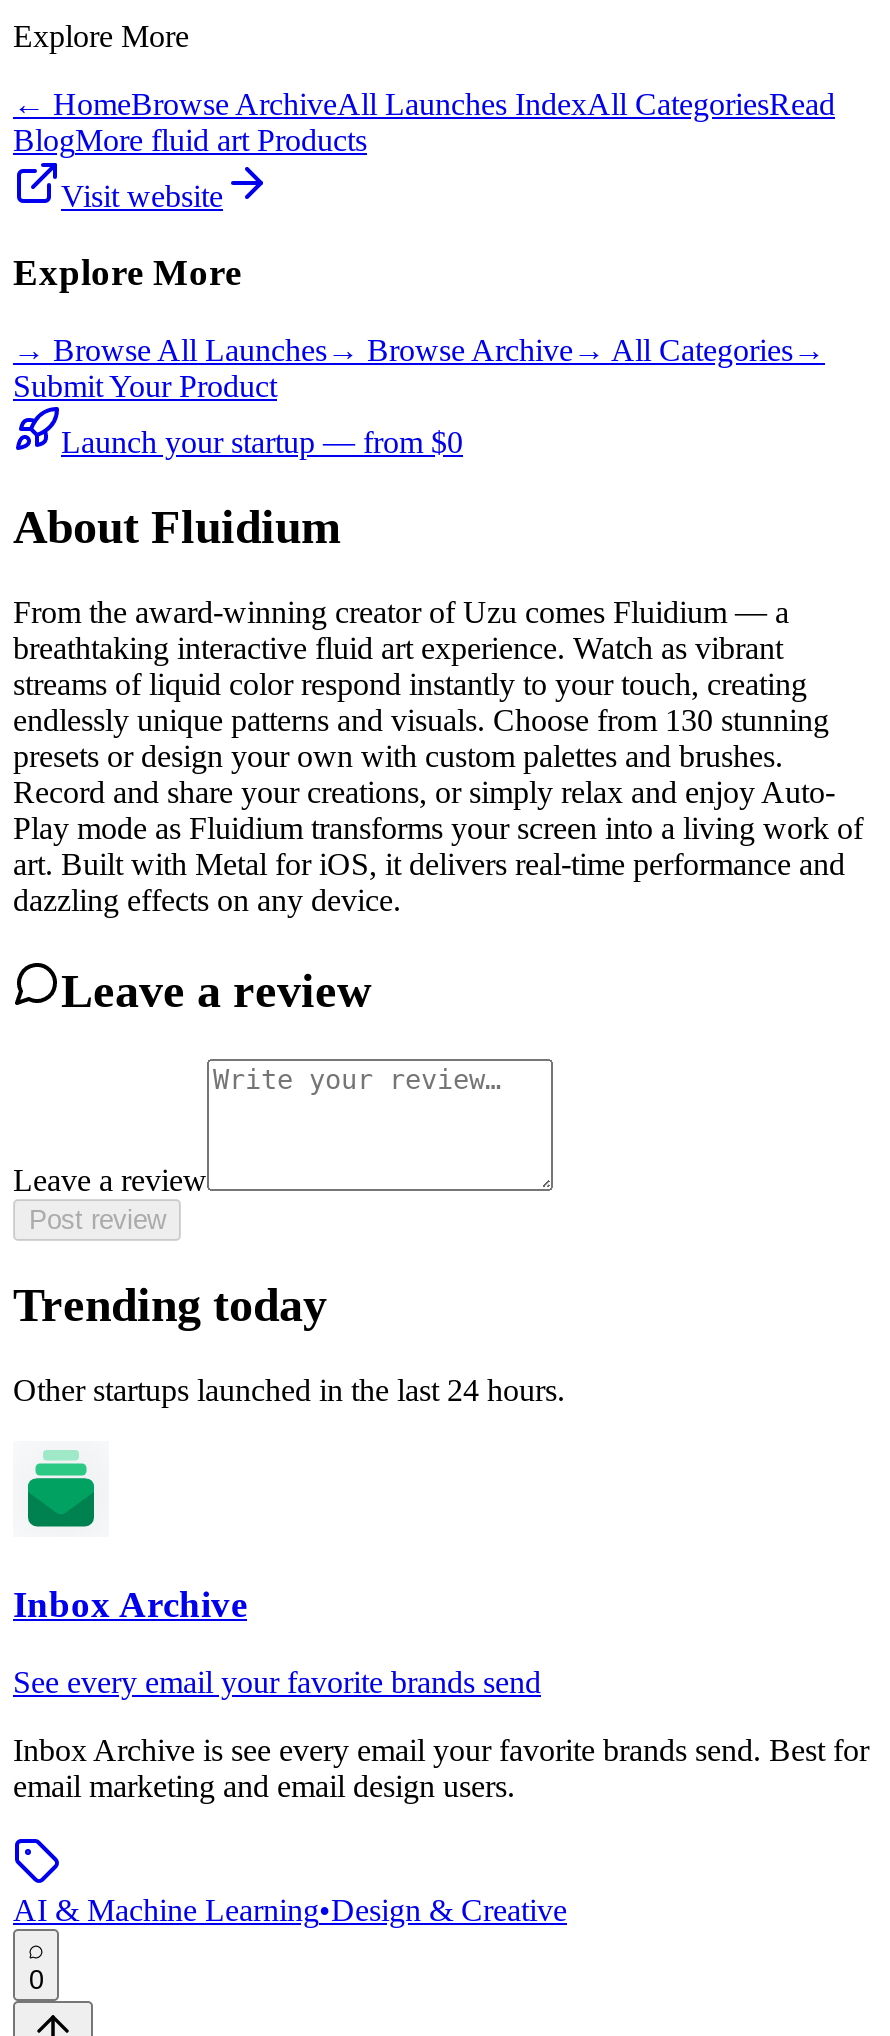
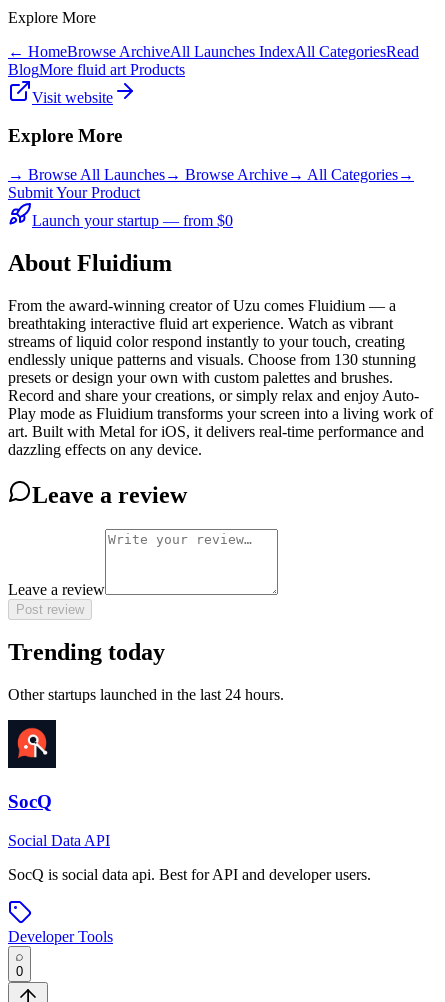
- [image]
- Inbox Archive
+ [image]
+ SocQ

- See every email your favorite brands send
+ Social Data API

- Inbox Archive is see every email your favorite brands send. Best for
- email marketing and email design users.
+ SocQ is social data api. Best for API and developer users.

- AI & Machine Learning•Design & Creative
+ Developer Tools
